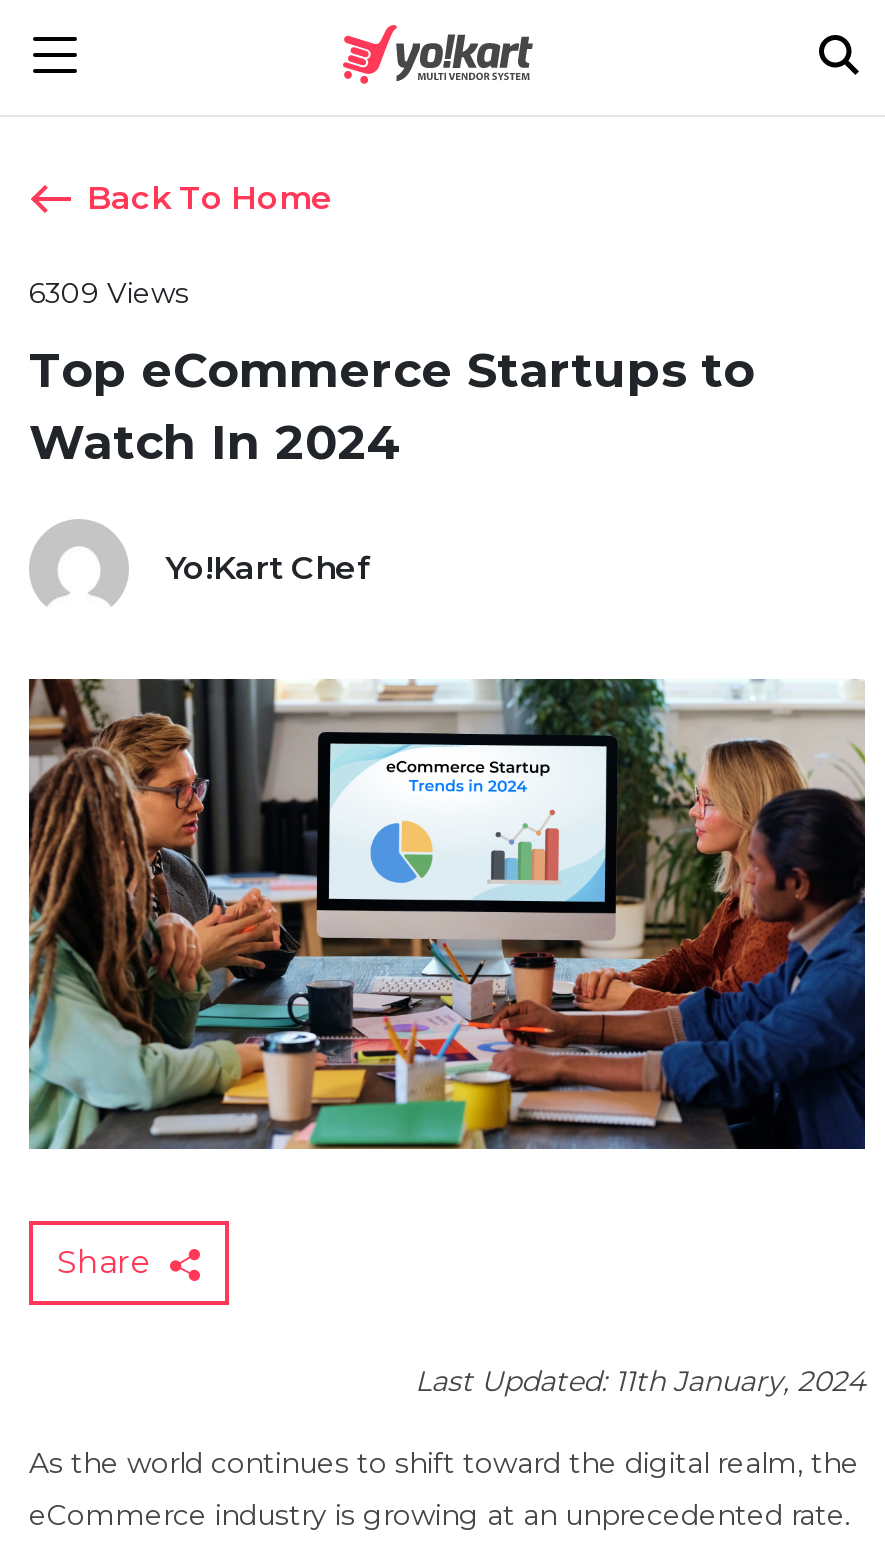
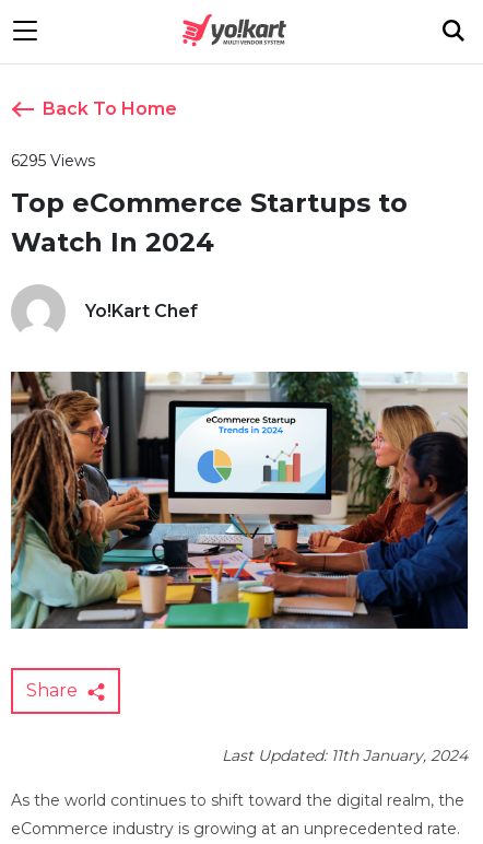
- 6309 Views
+ 6295 Views
